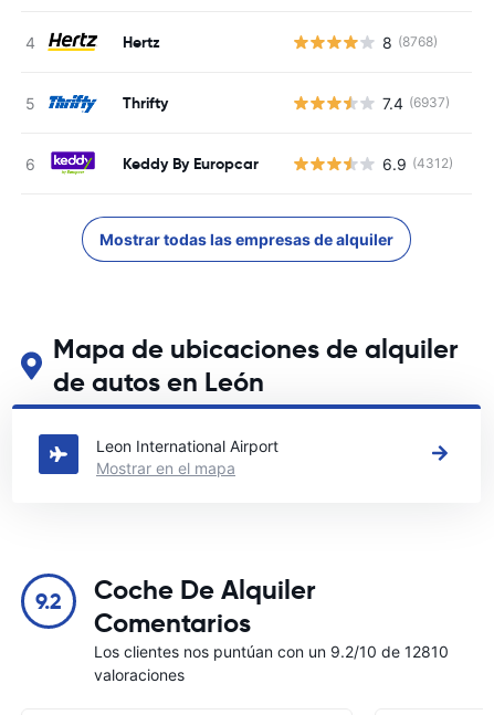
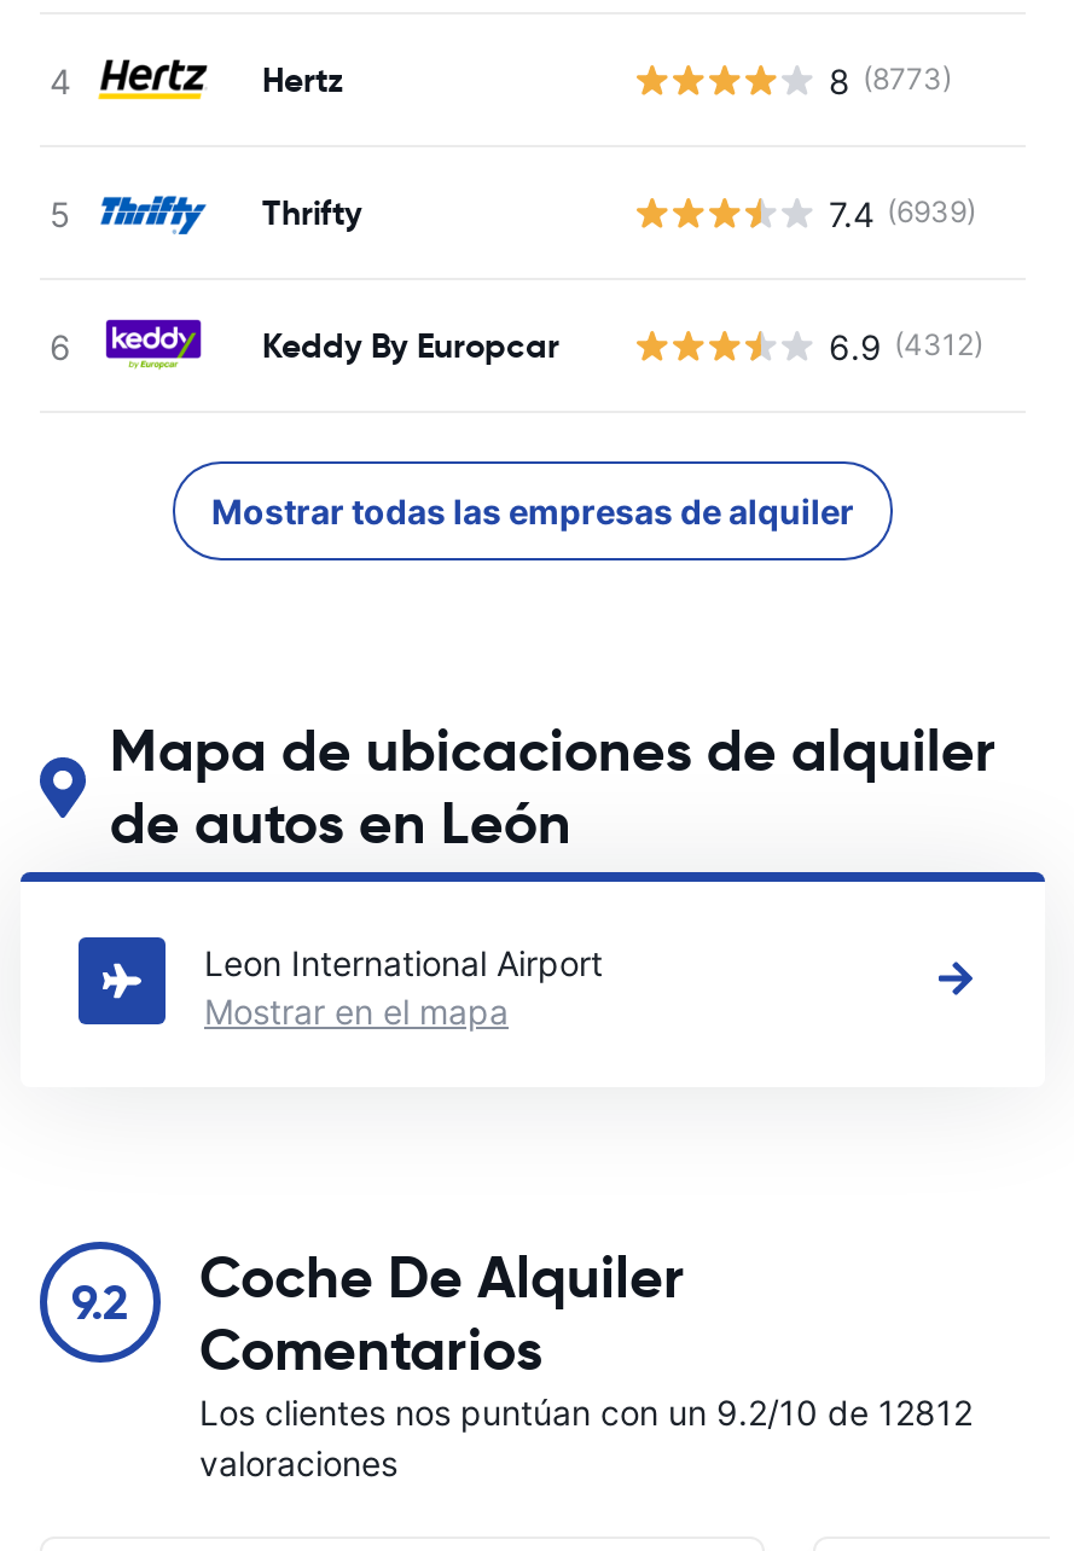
- 8 (8768)
+ 8 (8773)

- 7.4 (6937)
+ 7.4 (6939)

- Los clientes nos puntúan con un 9.2/10 de 12810
+ Los clientes nos puntúan con un 9.2/10 de 12812
